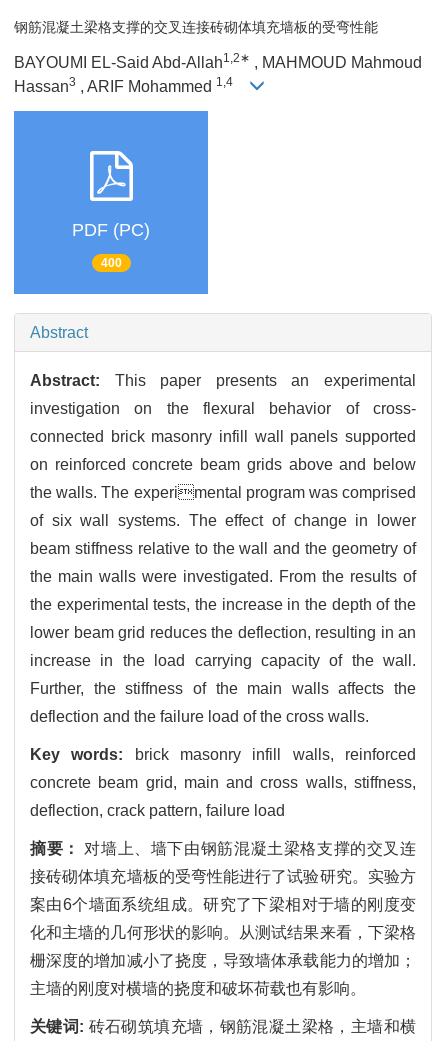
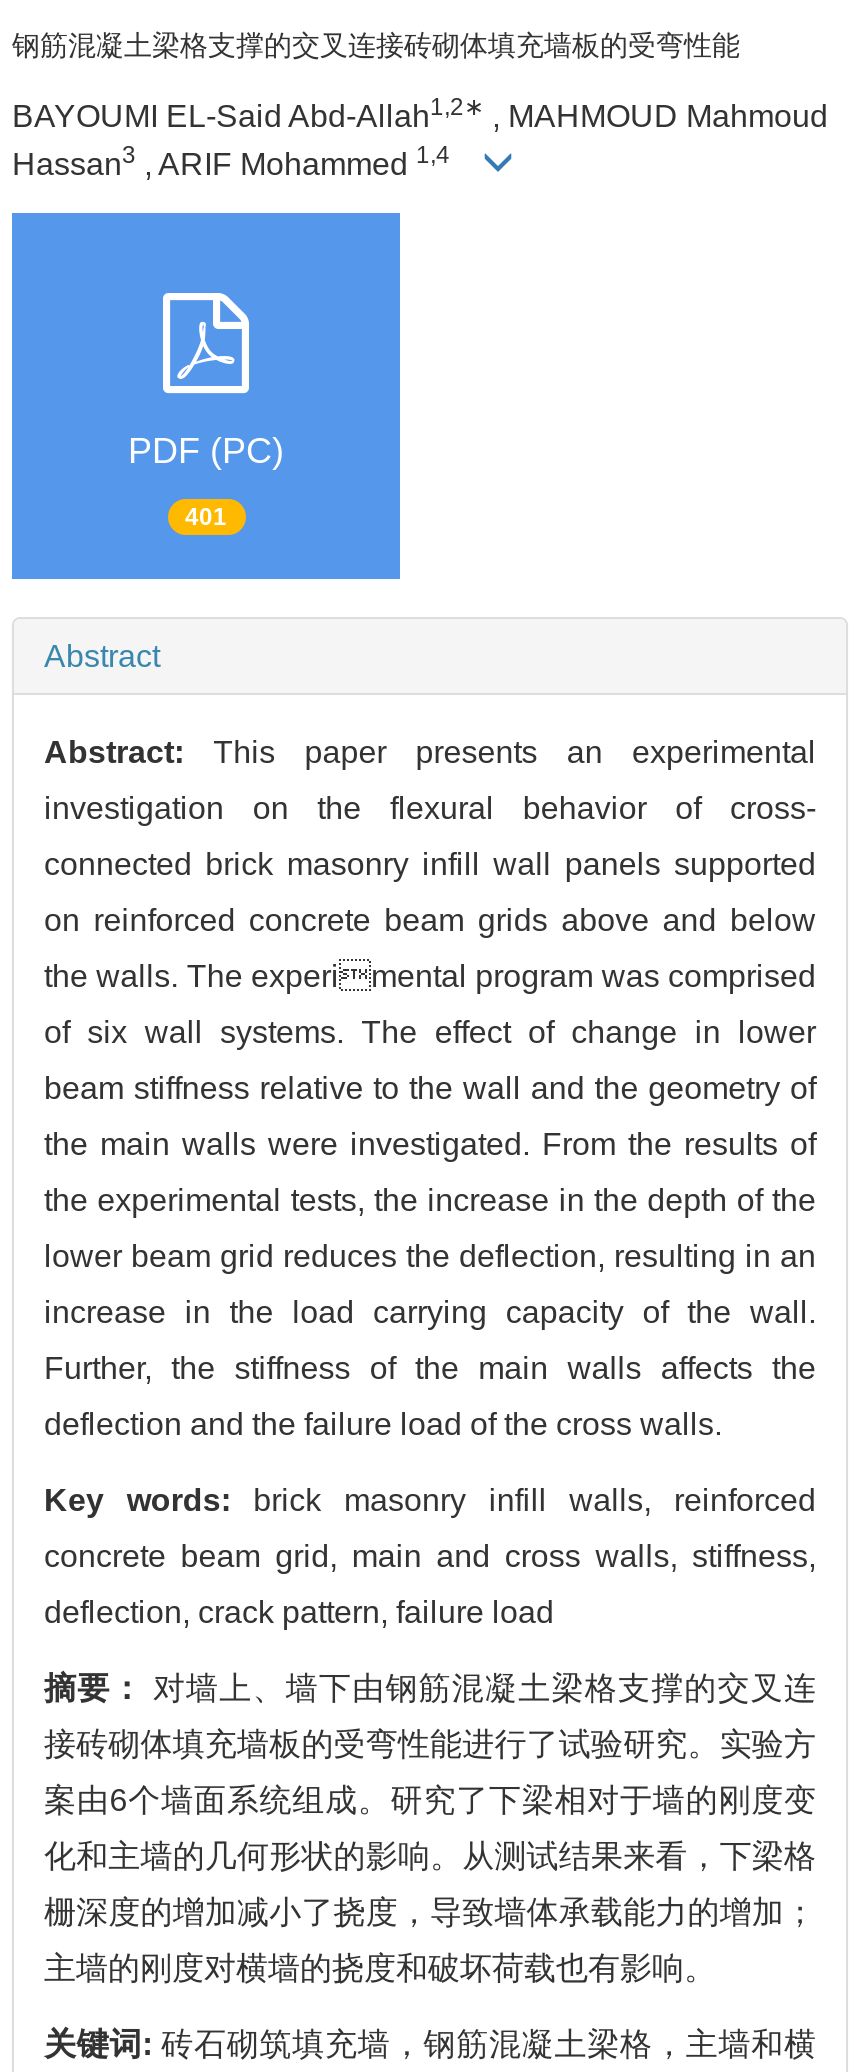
- 400
+ 401
